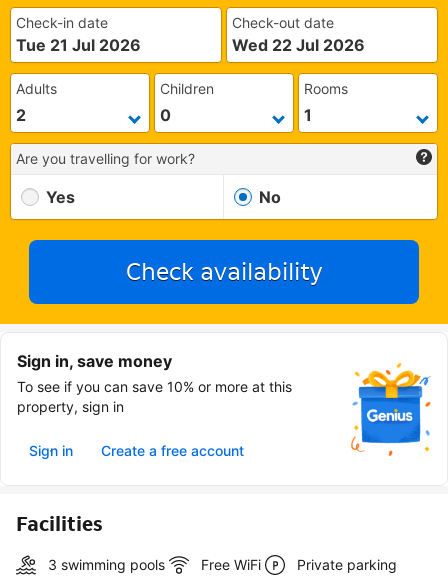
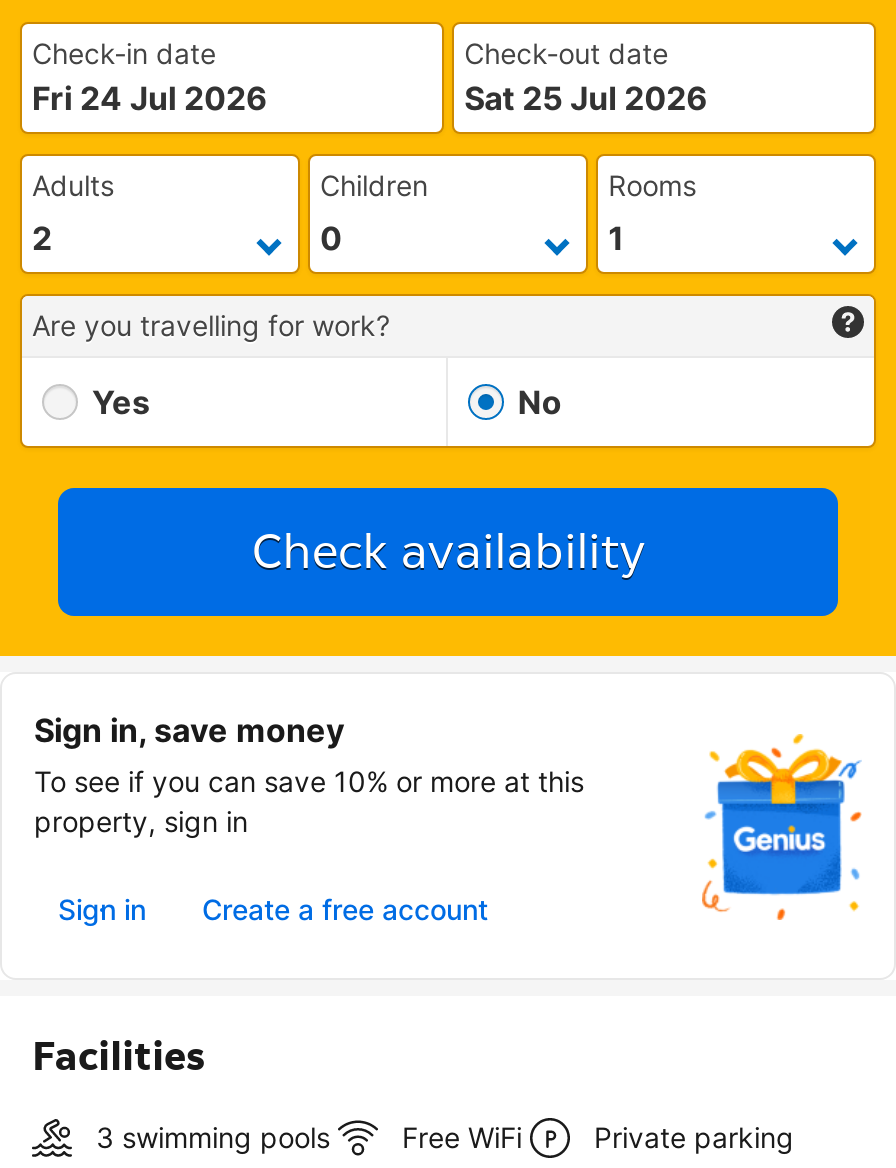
- Tue 21 Jul 2026
+ Fri 24 Jul 2026

- Wed 22 Jul 2026
+ Sat 25 Jul 2026
